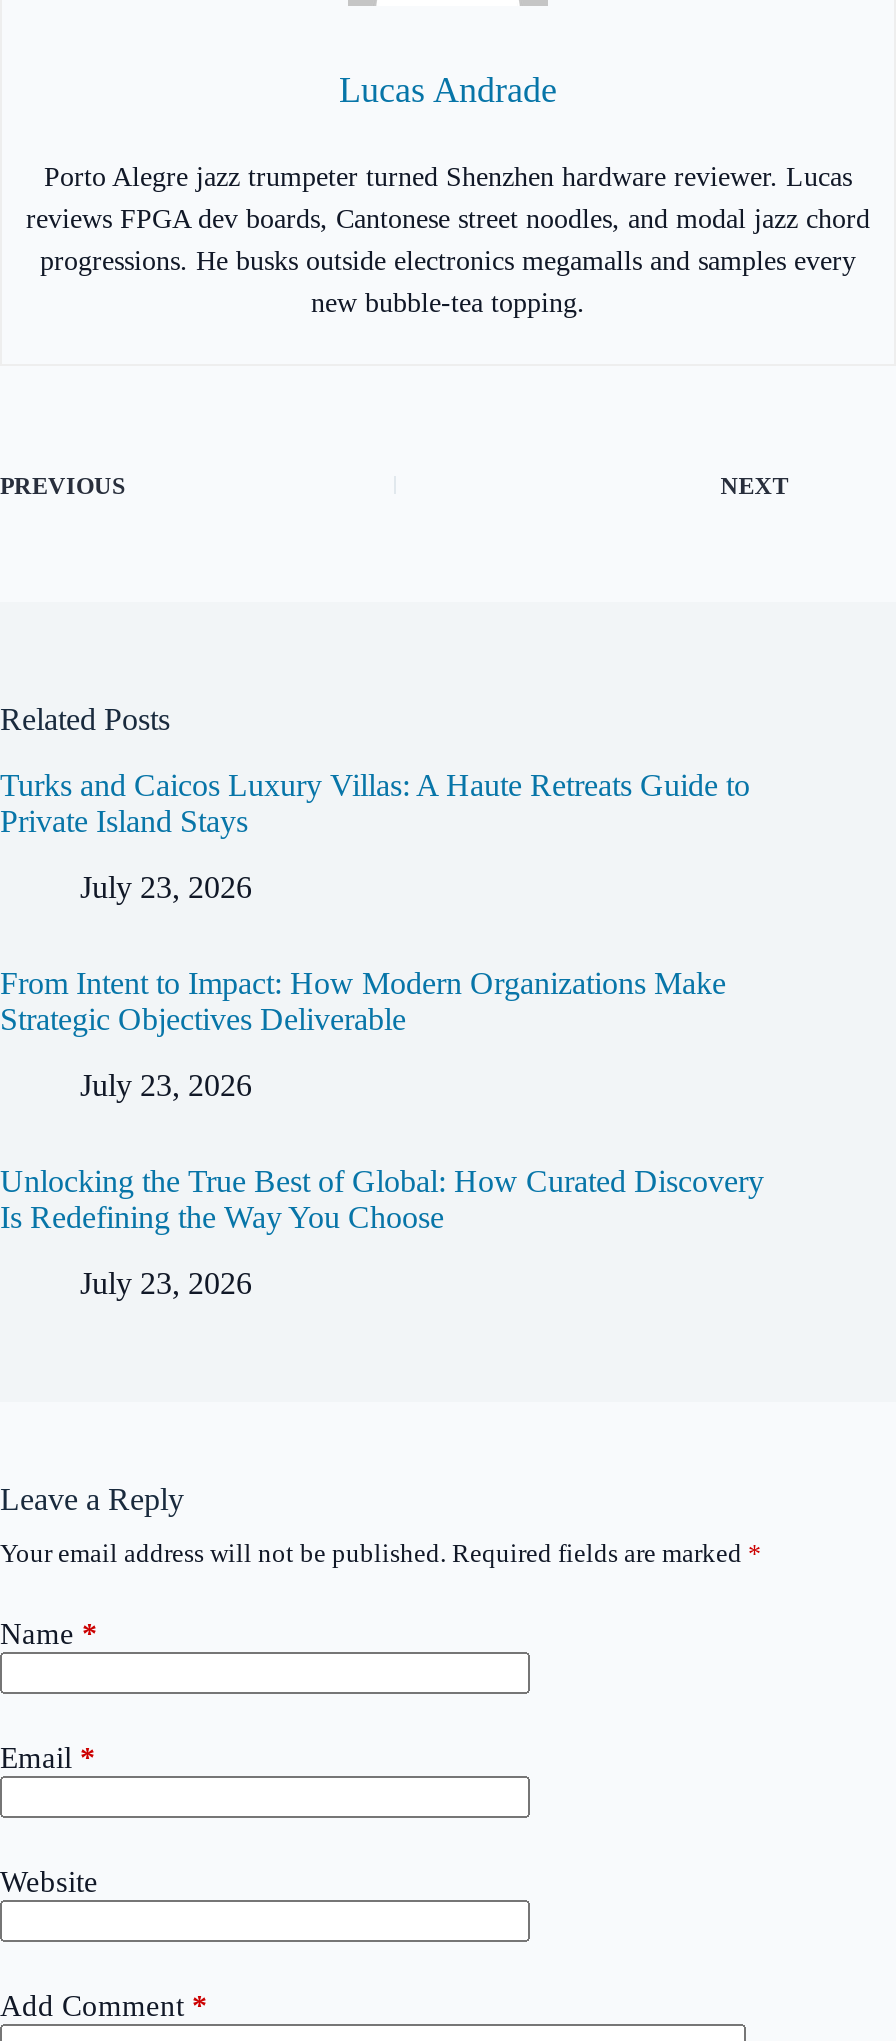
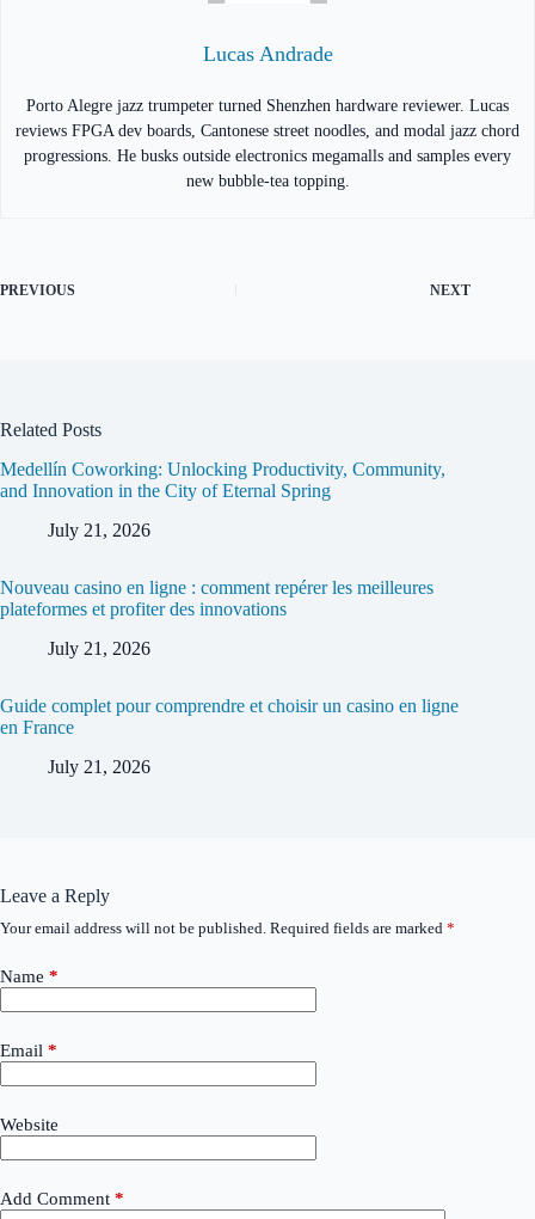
- Turks and Caicos Luxury Villas: A Haute Retreats Guide to
- Private Island Stays
+ Medellín Coworking: Unlocking Productivity, Community,
+ and Innovation in the City of Eternal Spring

- July 23, 2026
+ July 21, 2026

- From Intent to Impact: How Modern Organizations Make
- Strategic Objectives Deliverable
+ Nouveau casino en ligne : comment repérer les meilleures
+ plateformes et profiter des innovations

- July 23, 2026
+ July 21, 2026

- Unlocking the True Best of Global: How Curated Discovery
- Is Redefining the Way You Choose
+ Guide complet pour comprendre et choisir un casino en ligne
+ en France

- July 23, 2026
+ July 21, 2026
